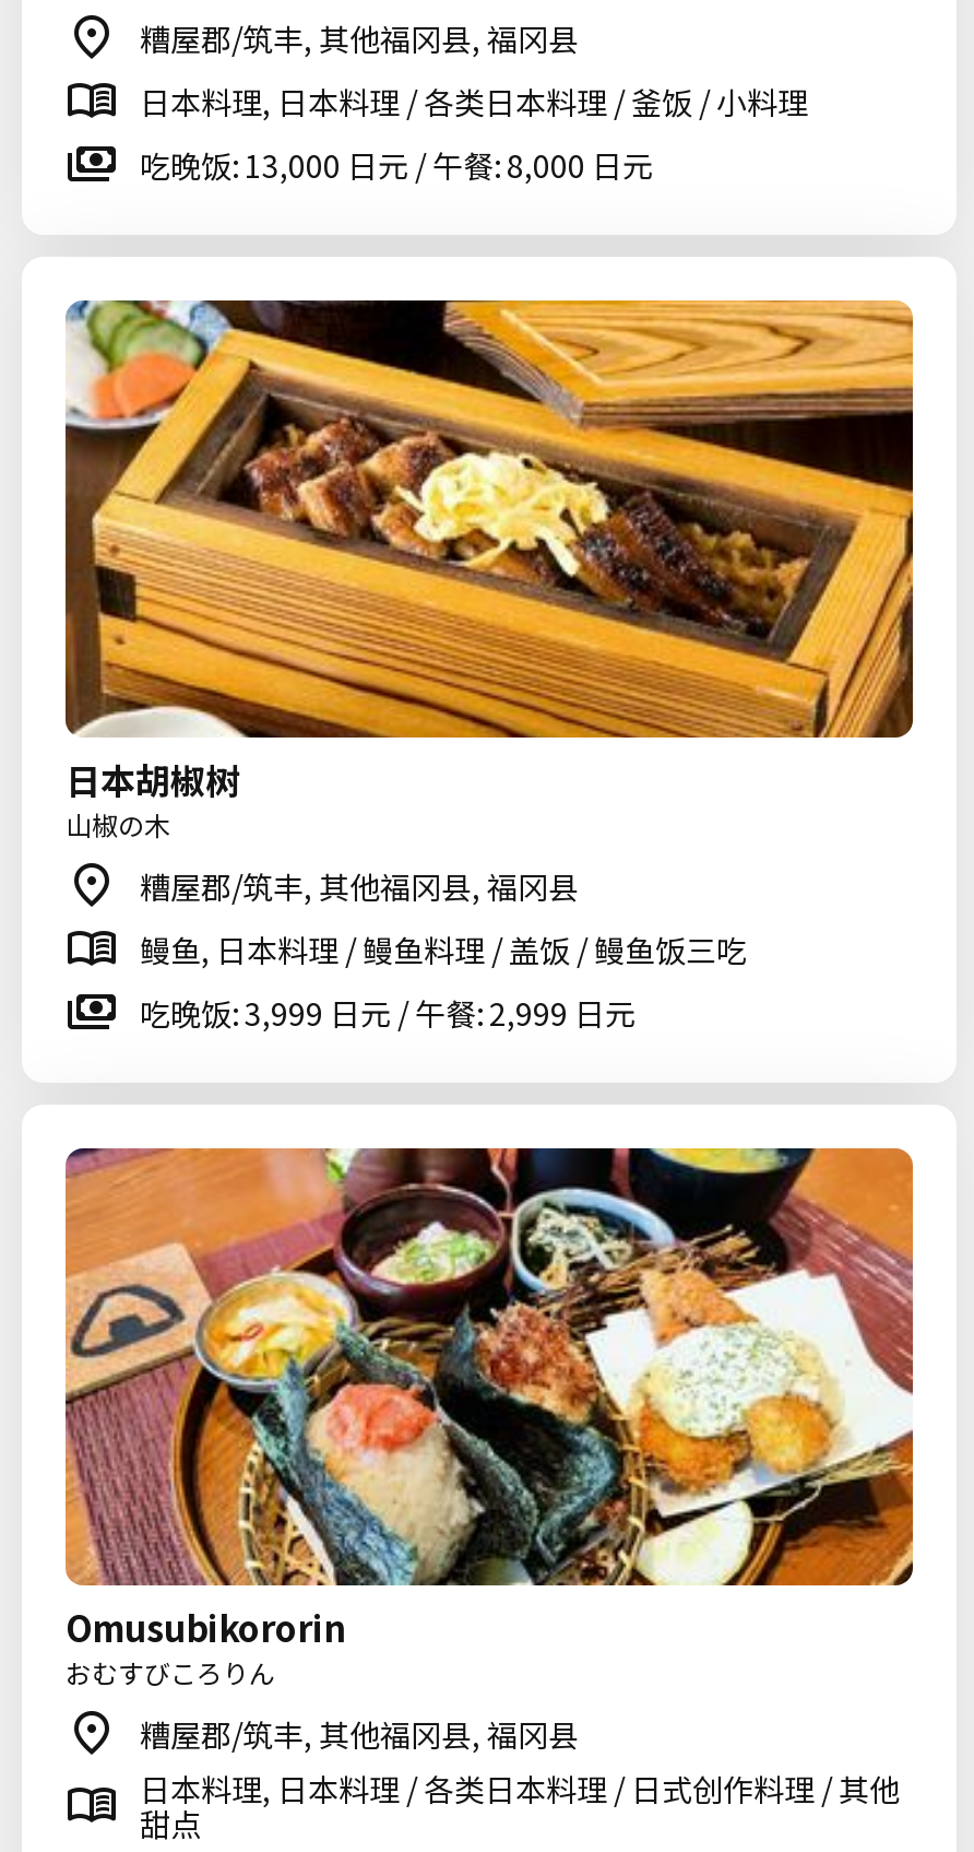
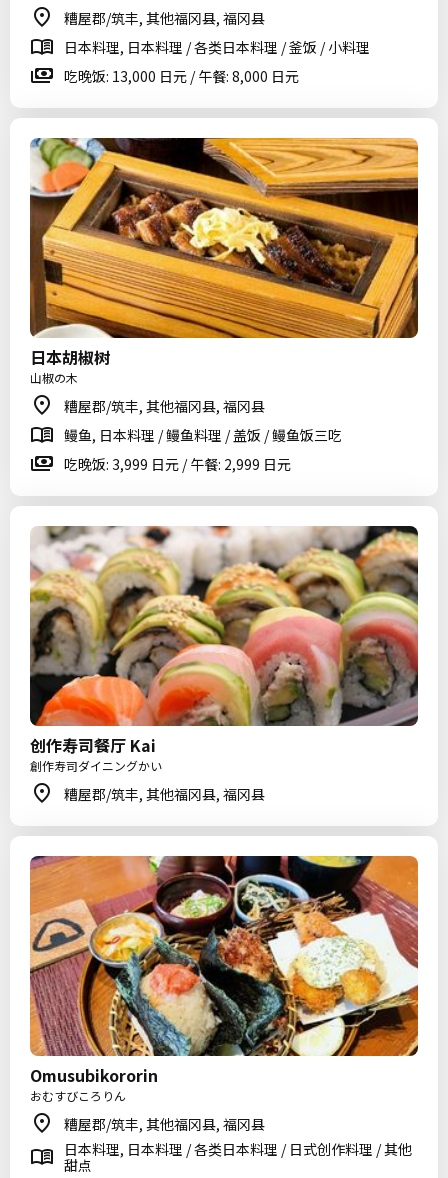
+ [image]
+ 创作寿司餐厅 Kai
+ 創作寿司ダイニングかい
+ 糟屋郡/筑丰, 其他福冈县, 福冈县
